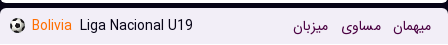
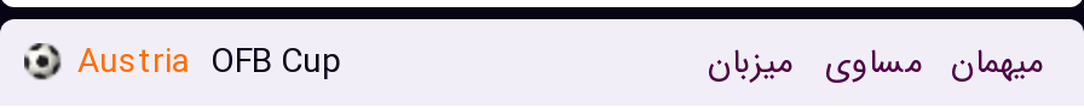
- Bolivia Liga Nacional U19
+ Austria OFB Cup
